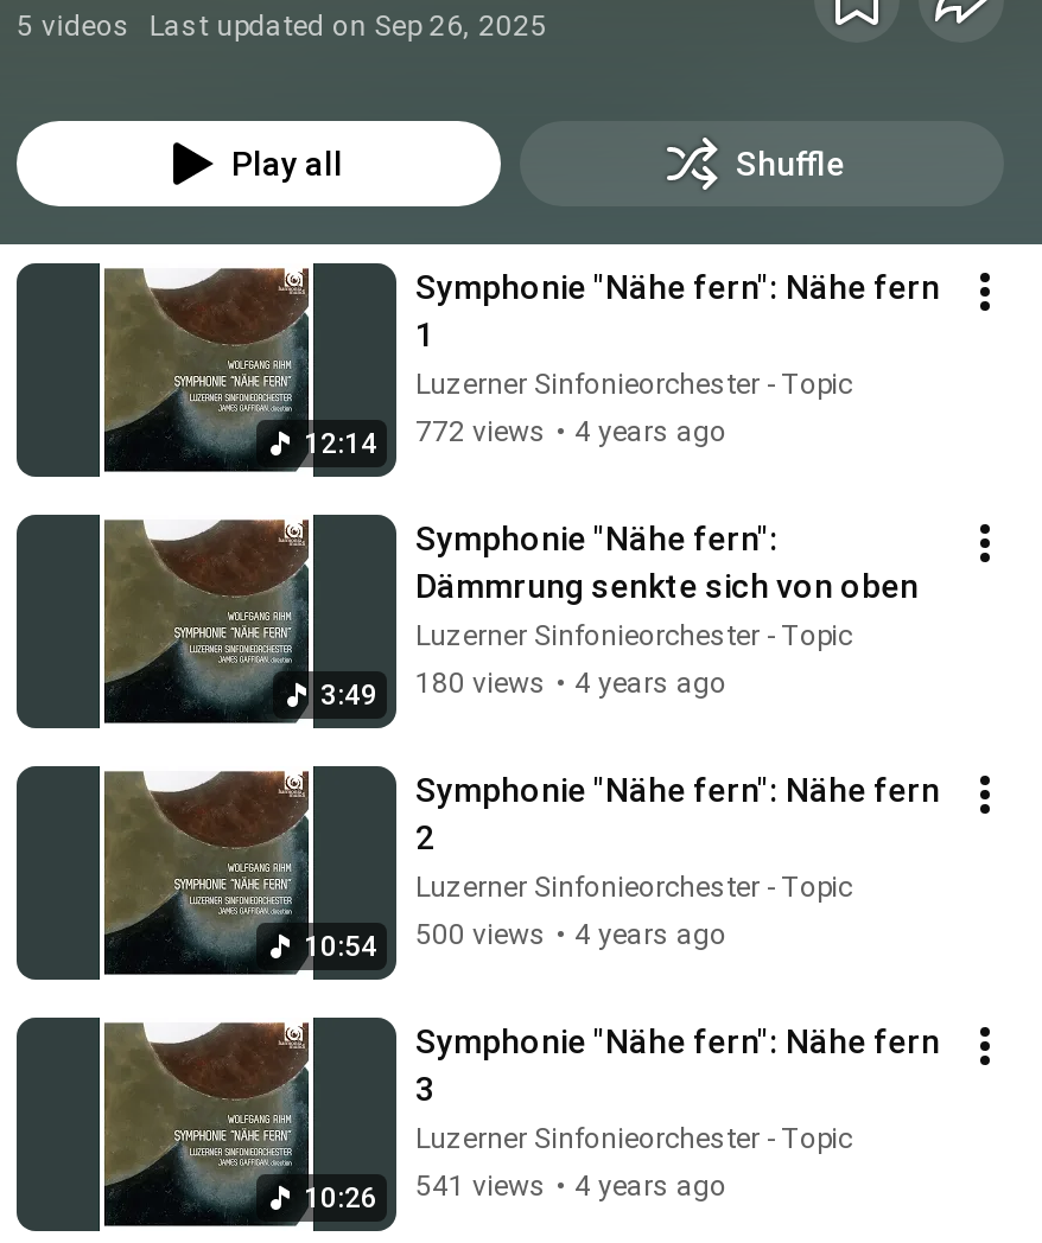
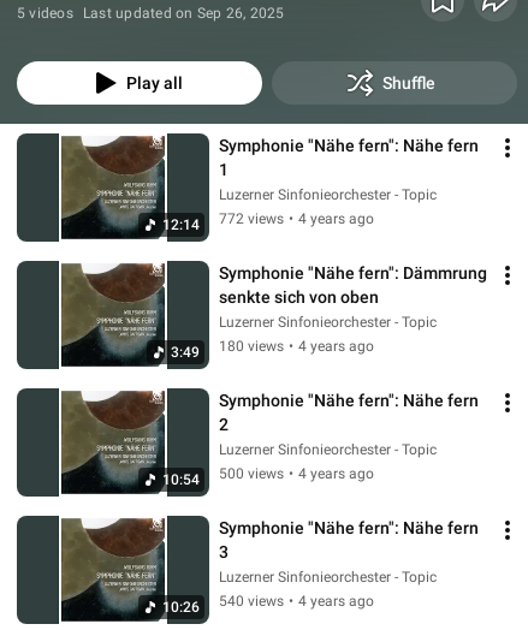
- 541 views • 4 years ago
+ 540 views • 4 years ago
